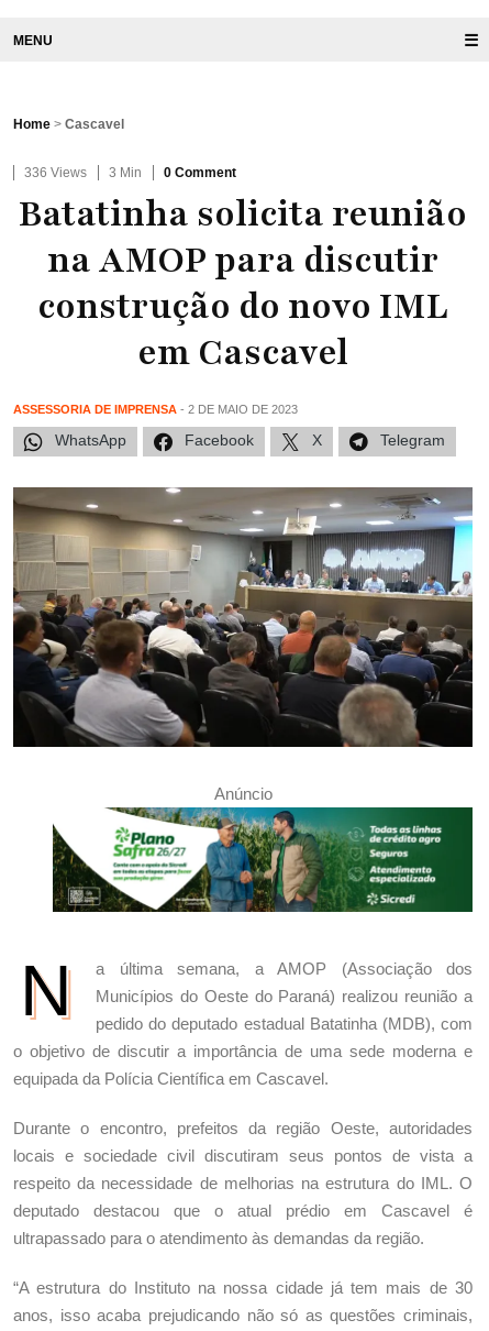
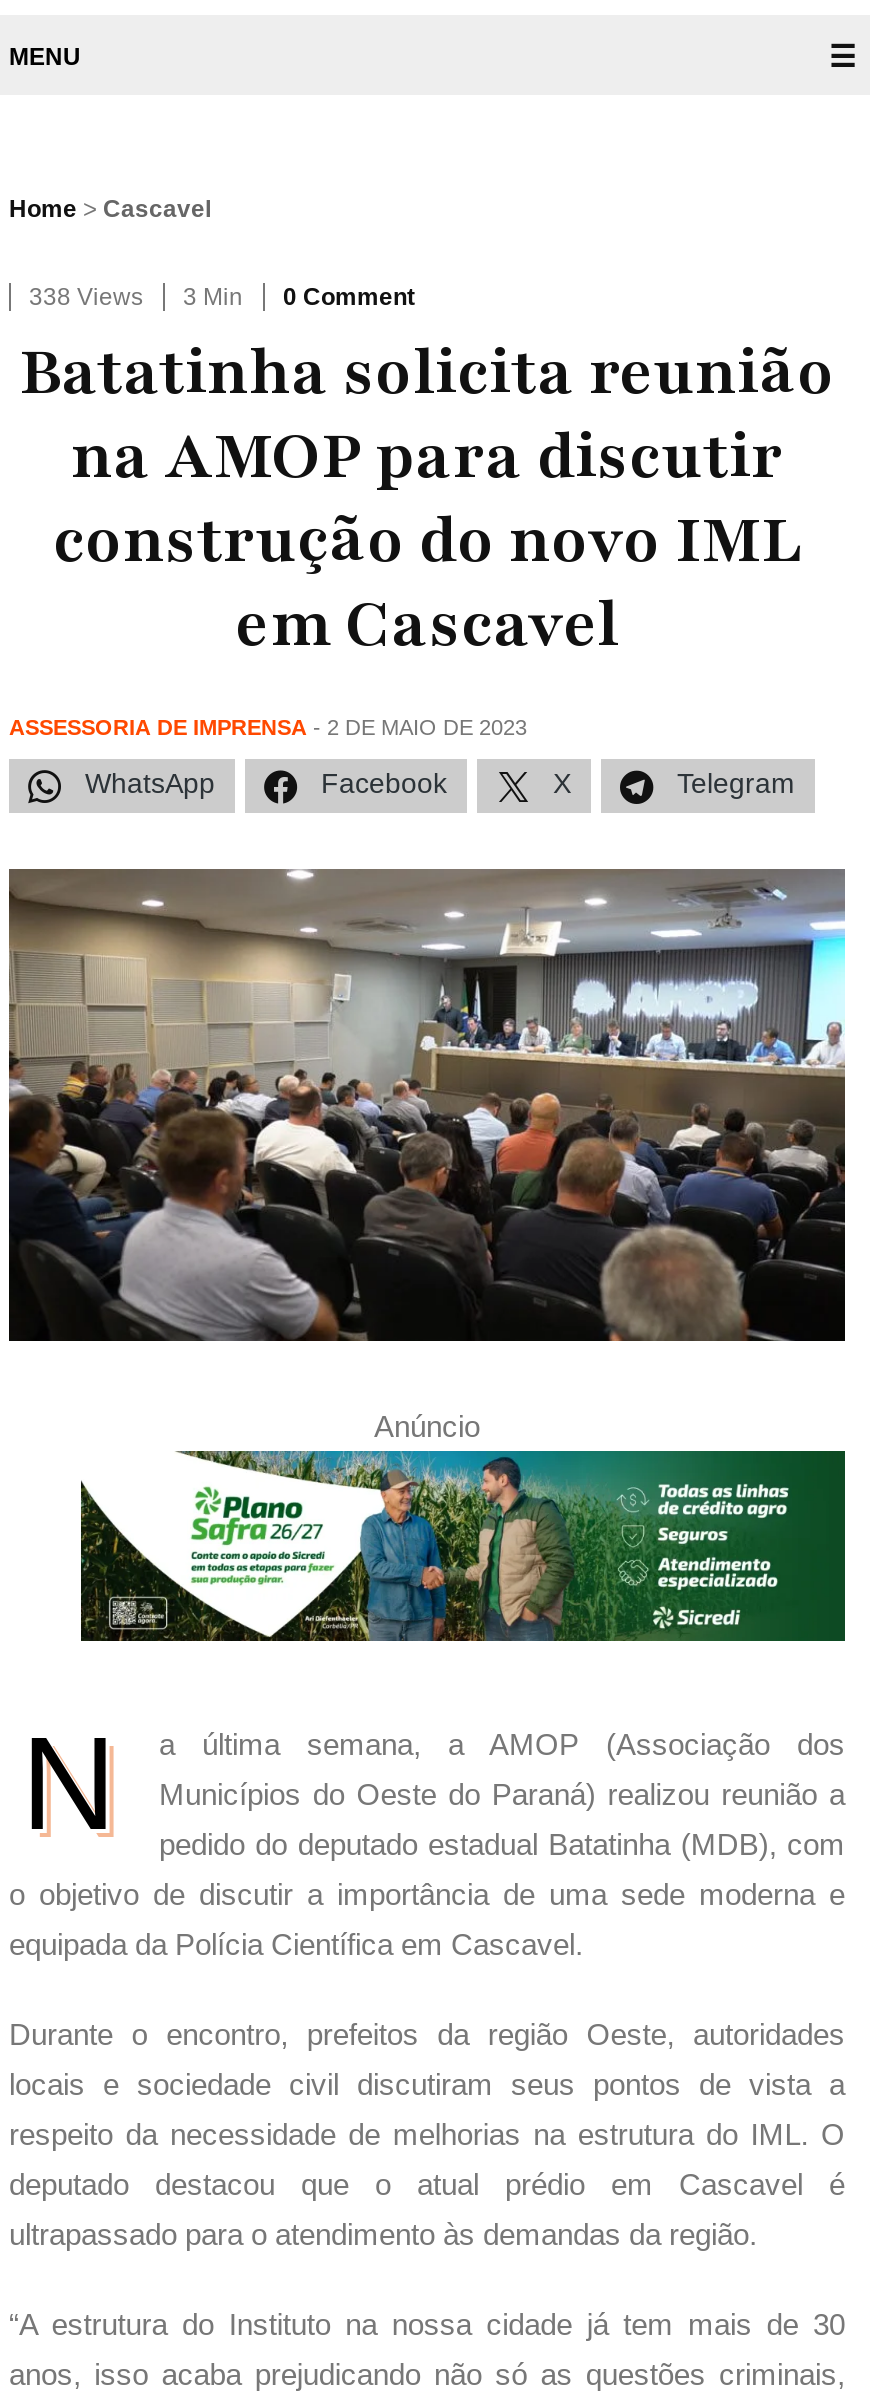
- 336 Views 3 Min 0 Comment
+ 338 Views 3 Min 0 Comment
